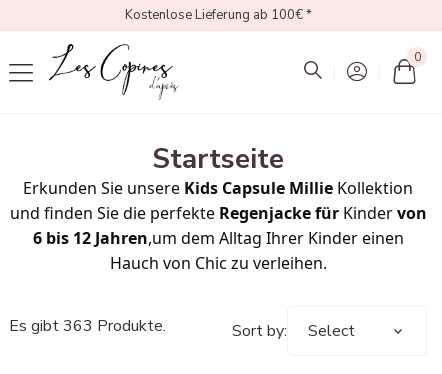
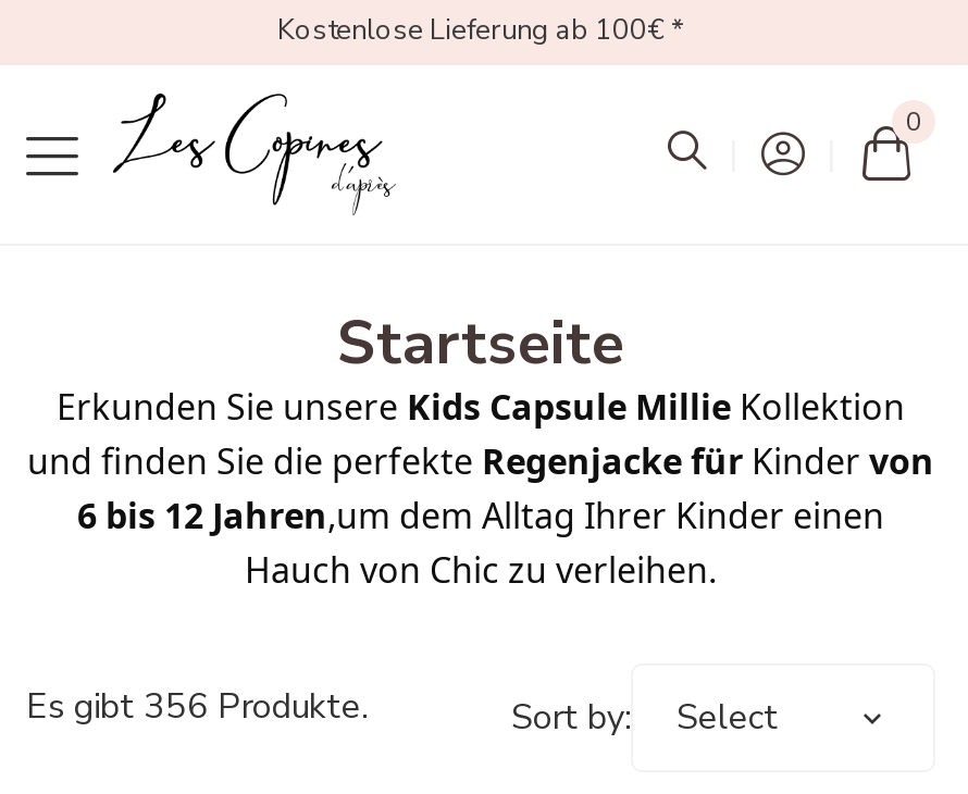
- Es gibt 363 Produkte.
+ Es gibt 356 Produkte.
